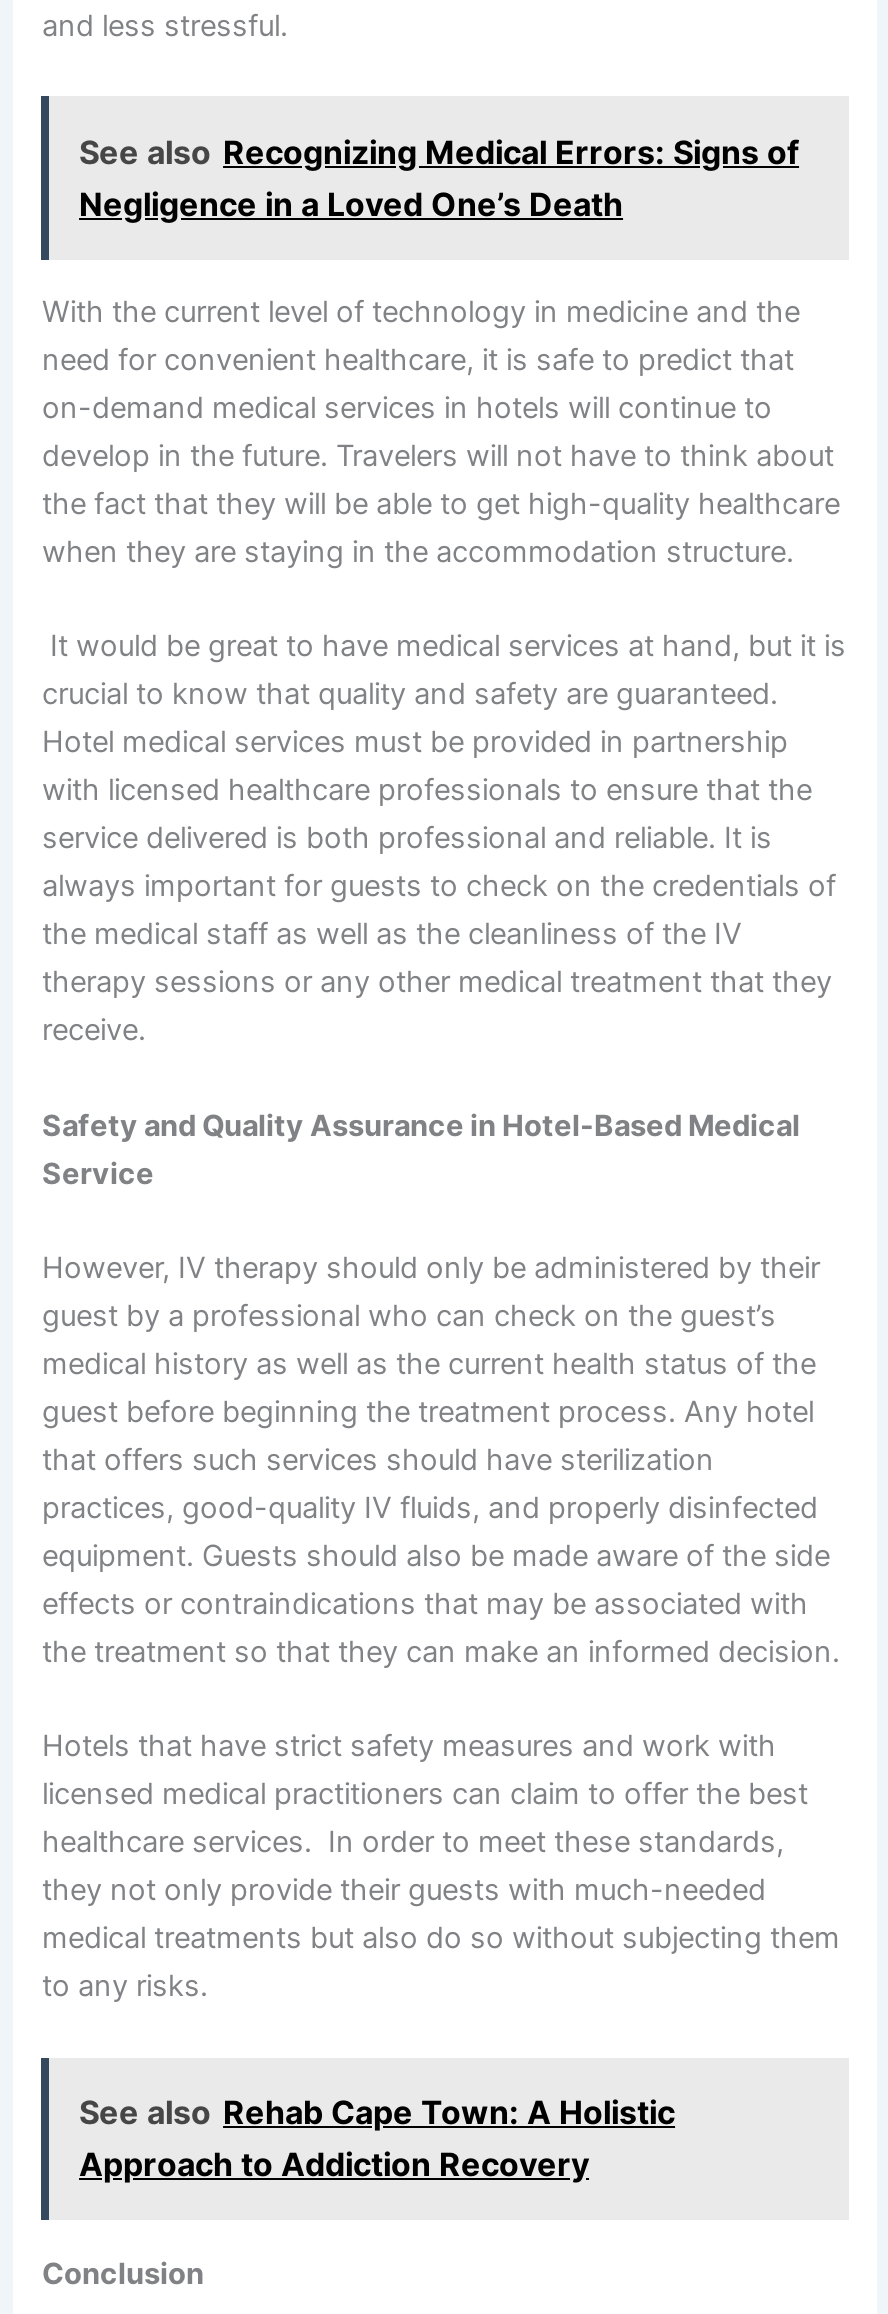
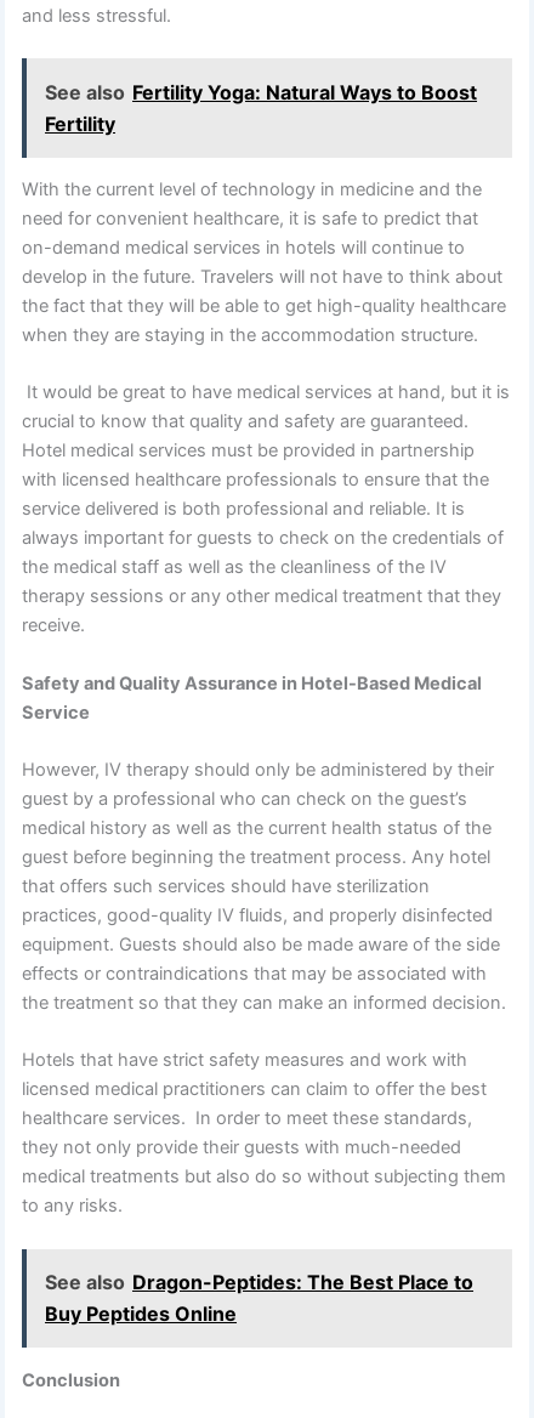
- See also Recognizing Medical Errors: Signs of
- Negligence in a Loved One’s Death
+ See also Fertility Yoga: Natural Ways to Boost
+ Fertility

- See also Rehab Cape Town: A Holistic
- Approach to Addiction Recovery
+ See also Dragon-Peptides: The Best Place to
+ Buy Peptides Online
